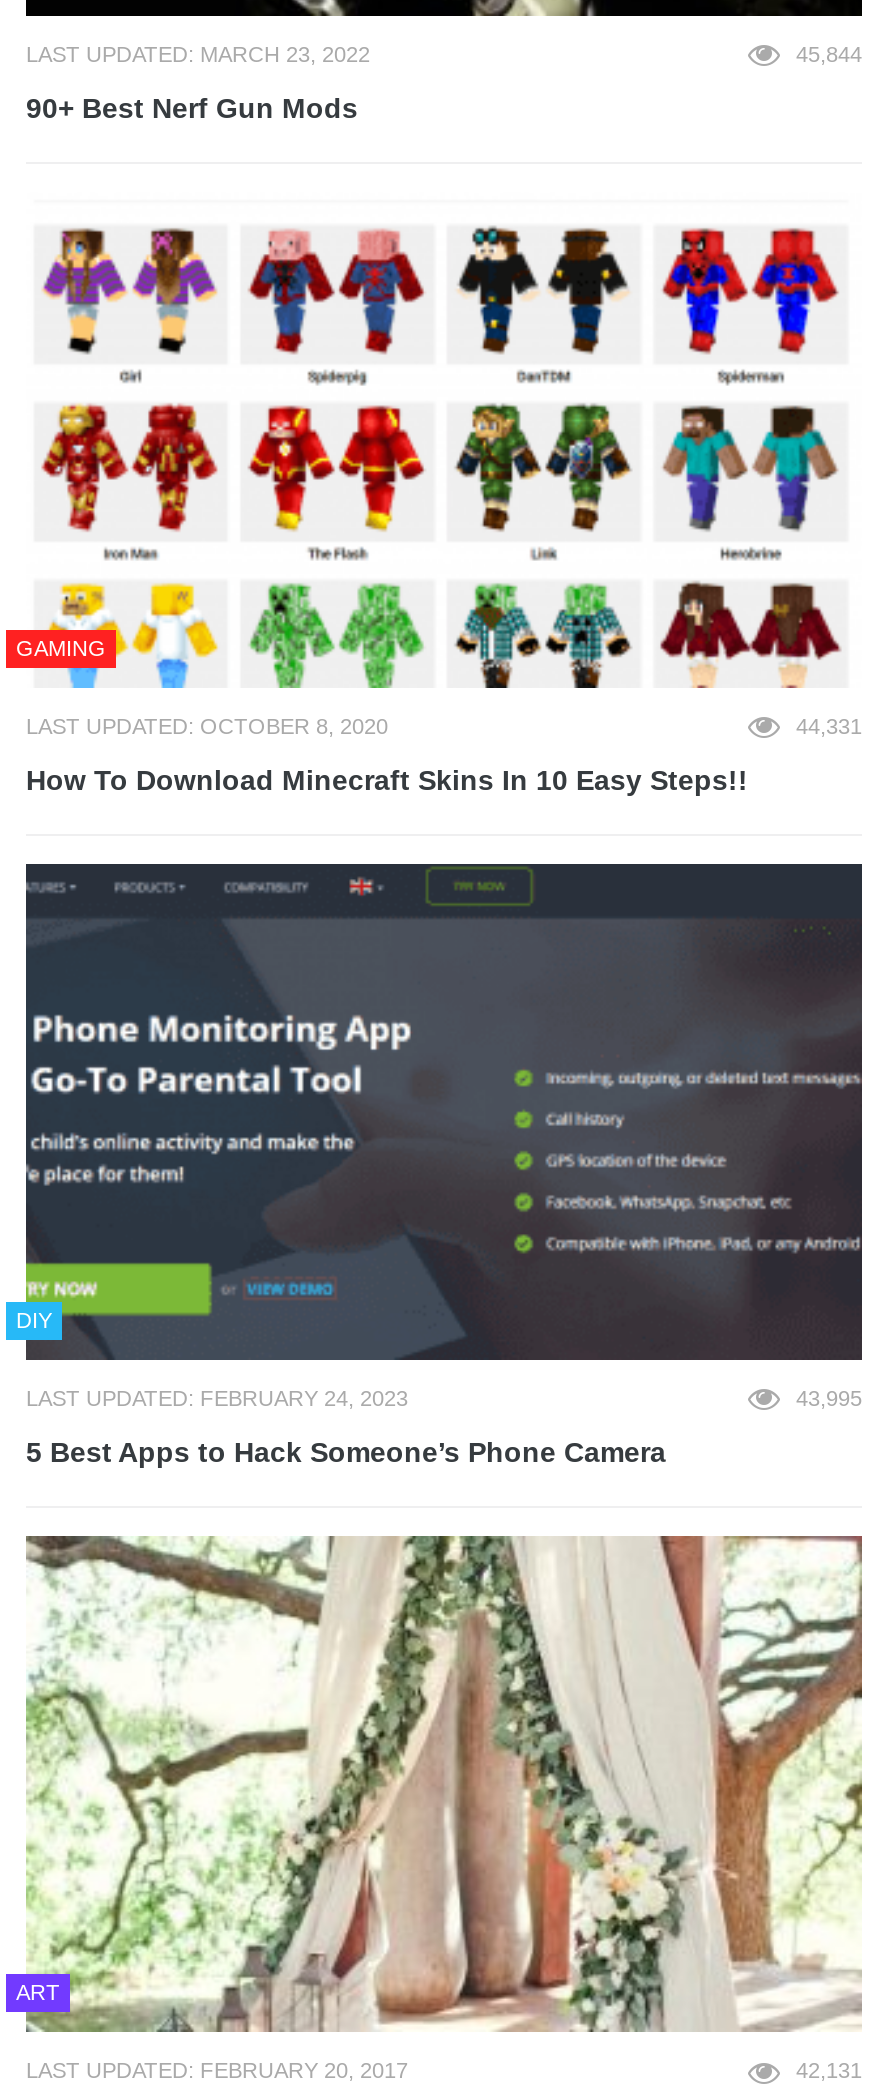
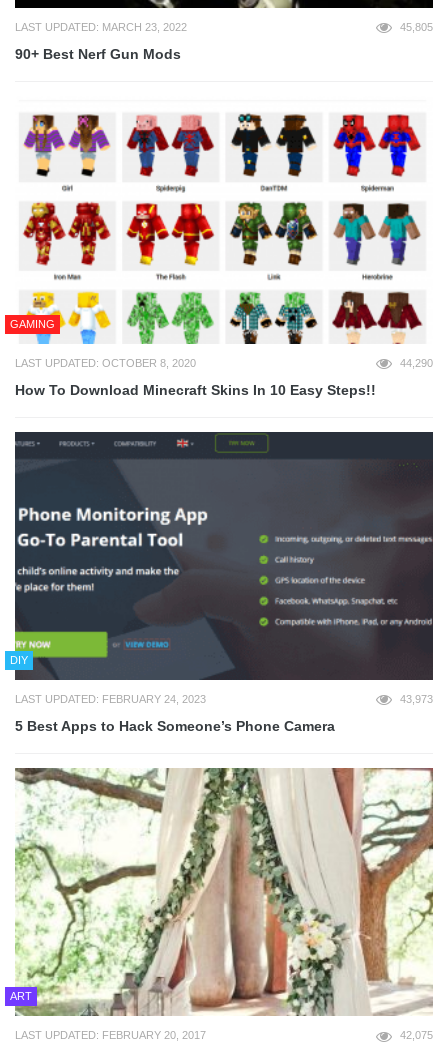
- 45,844
+ 45,805

- 44,331
+ 44,290

- 43,995
+ 43,973

- 42,131
+ 42,075
